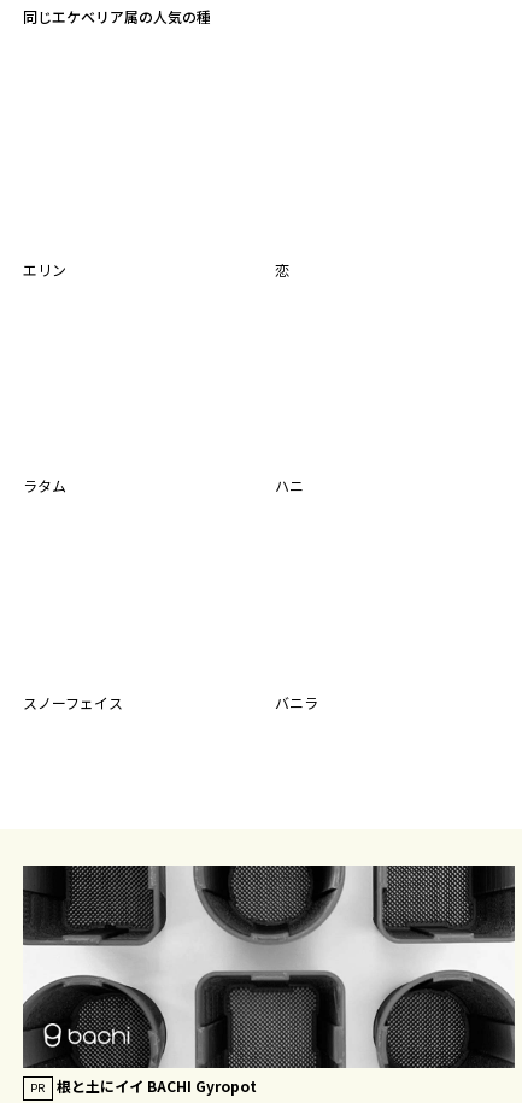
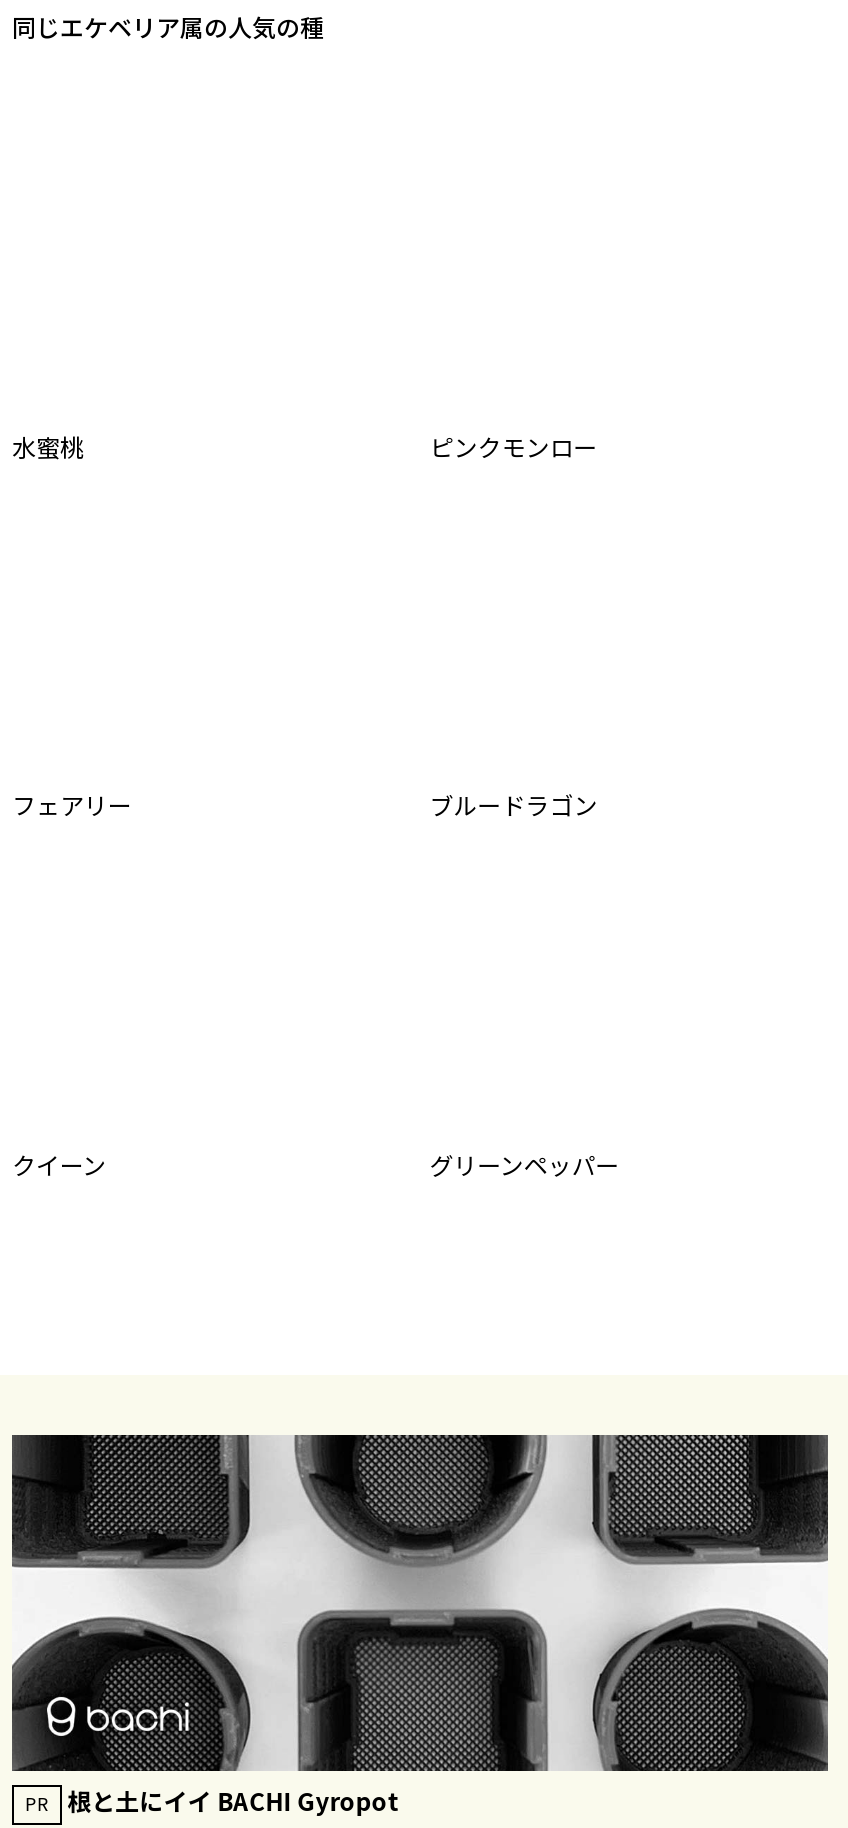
- エリン
- 恋
+ 水蜜桃
+ ピンクモンロー

- ラタム
- ハニ
+ フェアリー
+ ブルードラゴン

- スノーフェイス
- バニラ
+ クイーン
+ グリーンペッパー
